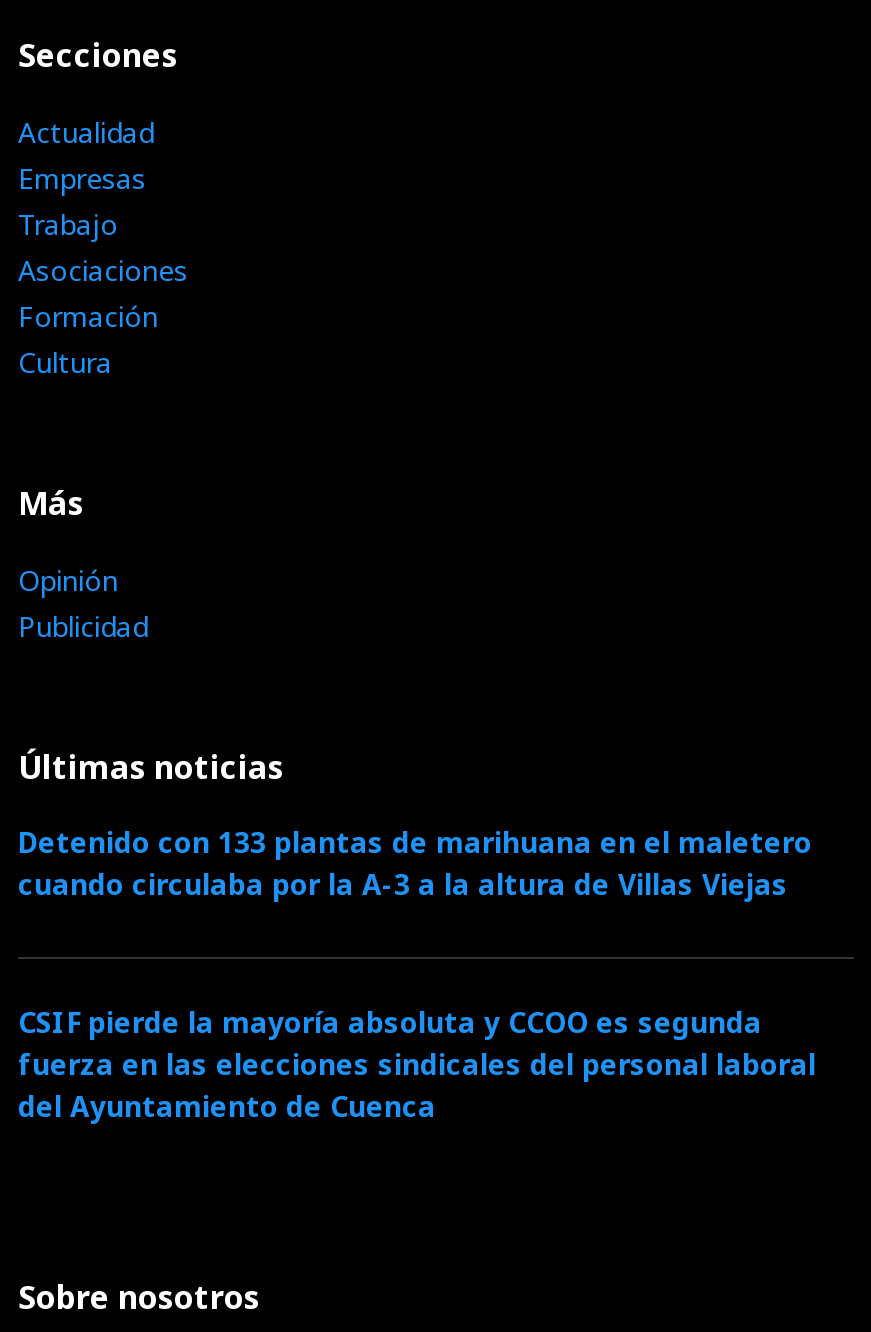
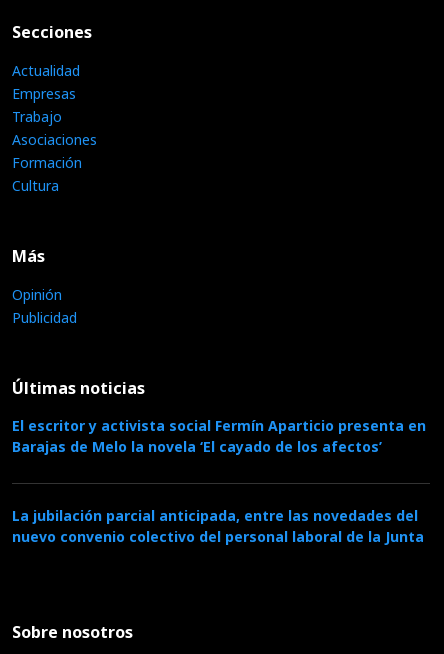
- Detenido con 133 plantas de marihuana en el maletero
- cuando circulaba por la A-3 a la altura de Villas Viejas
+ El escritor y activista social Fermín Aparticio presenta en
+ Barajas de Melo la novela ‘El cayado de los afectos’

- CSIF pierde la mayoría absoluta y CCOO es segunda
- fuerza en las elecciones sindicales del personal laboral
- del Ayuntamiento de Cuenca
+ La jubilación parcial anticipada, entre las novedades del
+ nuevo convenio colectivo del personal laboral de la Junta
